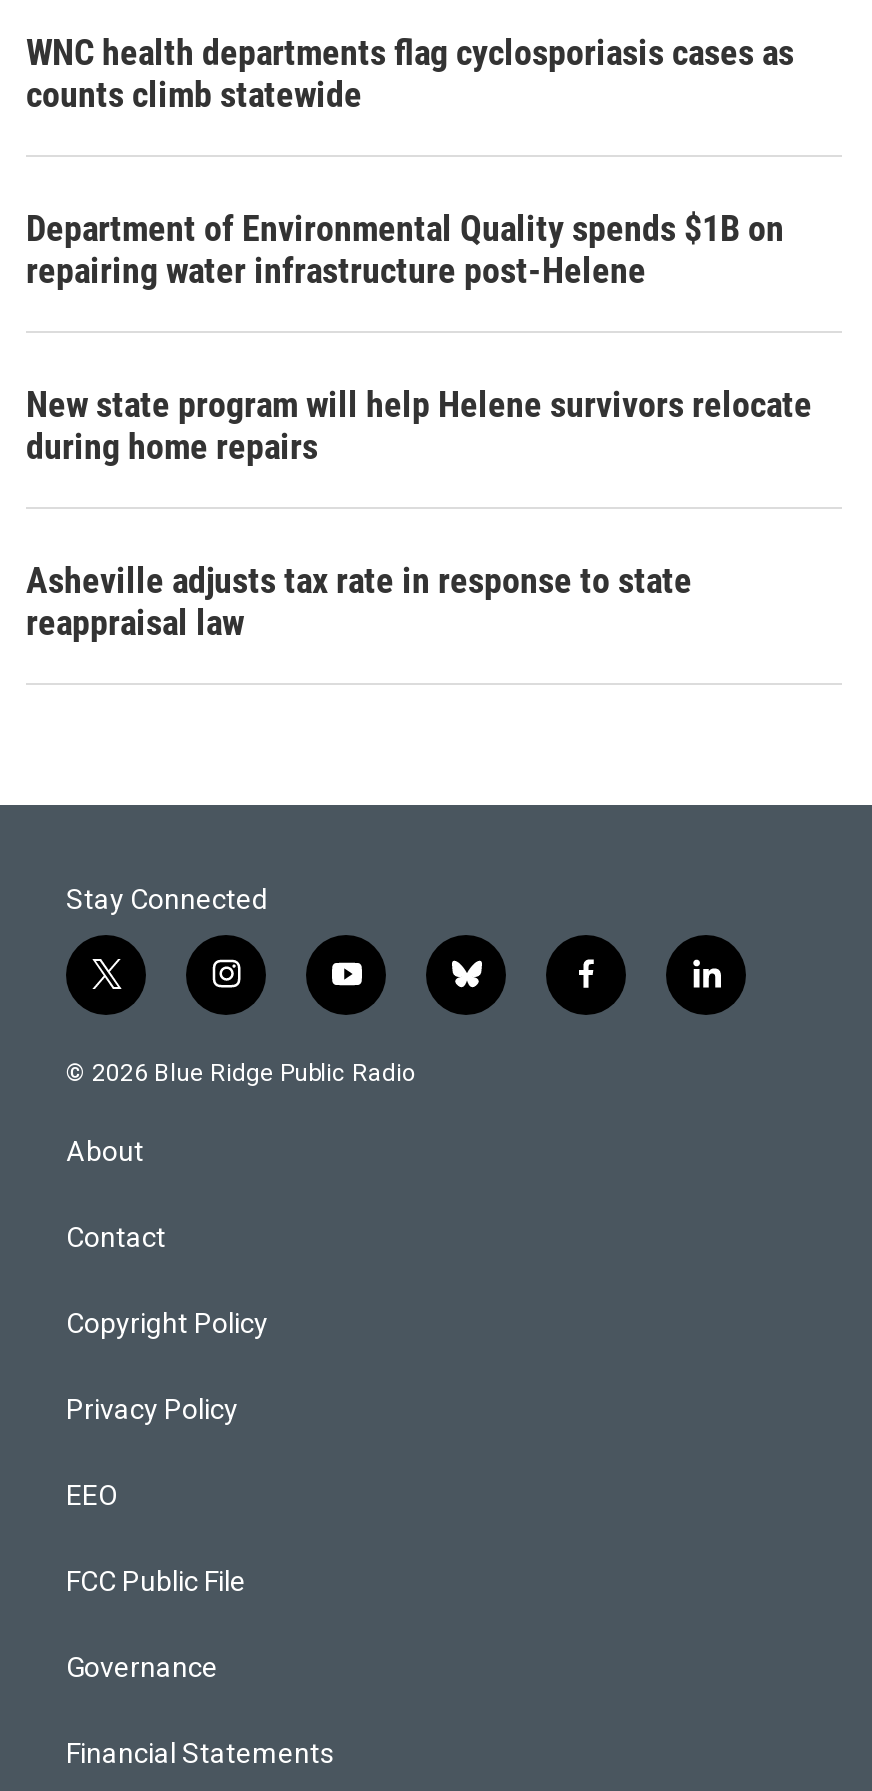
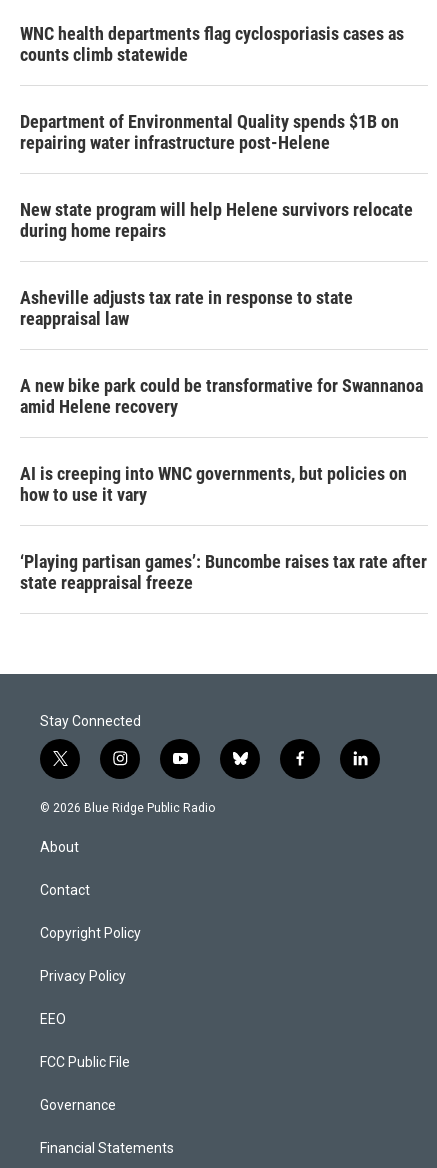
+ A new bike park could be transformative for Swannanoa
+ amid Helene recovery
+ AI is creeping into WNC governments, but policies on
+ how to use it vary
+ ‘Playing partisan games’: Buncombe raises tax rate after
+ state reappraisal freeze
